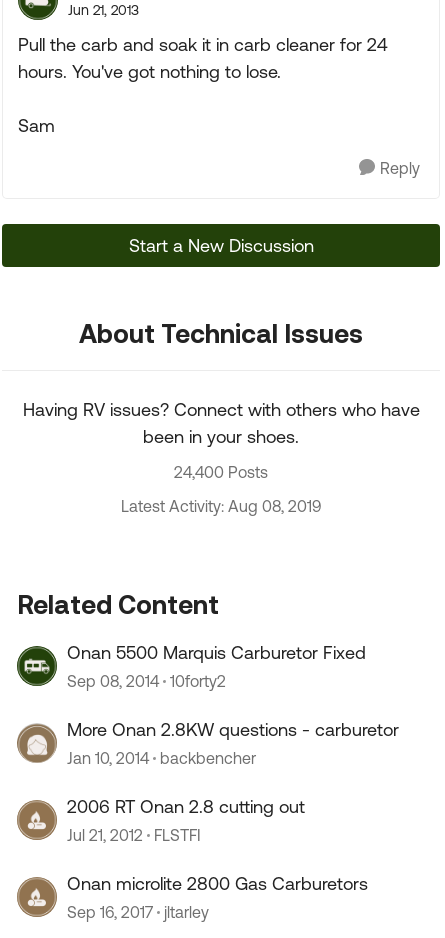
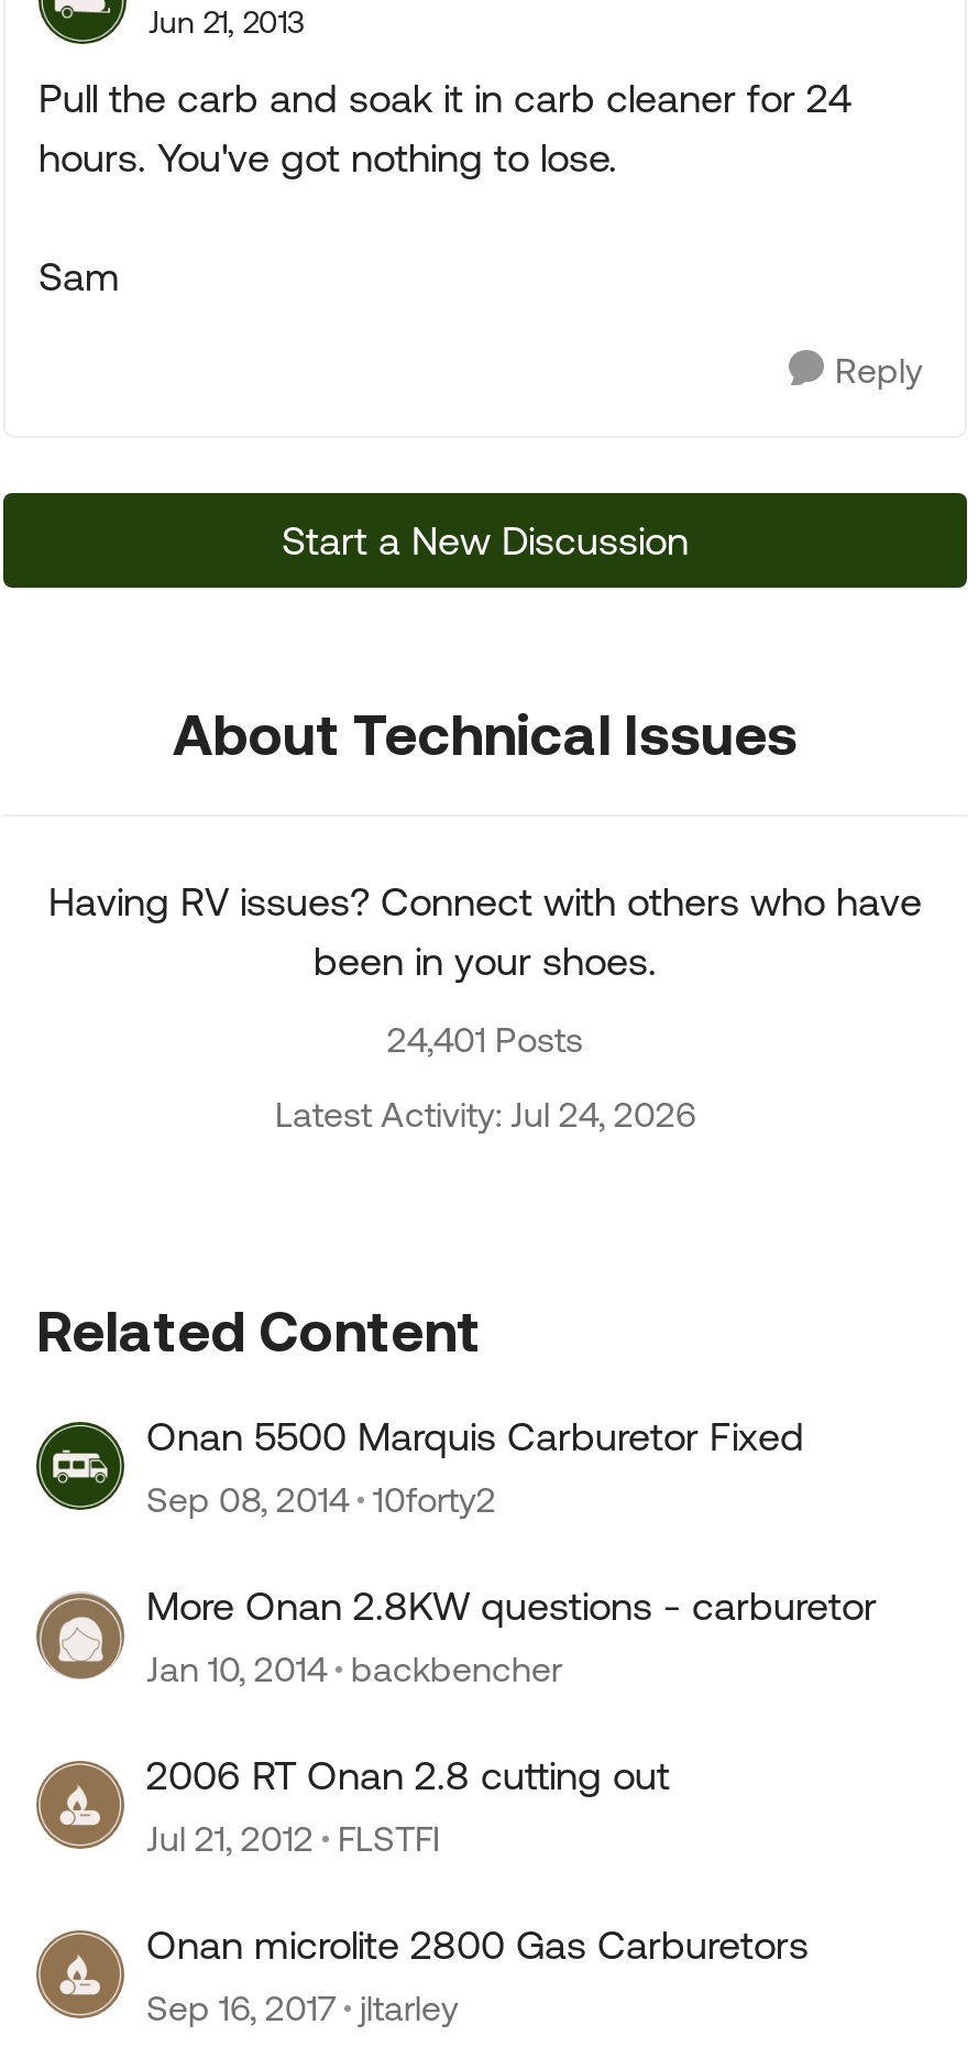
- 24,400 Posts
+ 24,401 Posts

- Latest Activity: Aug 08, 2019
+ Latest Activity: Jul 24, 2026
